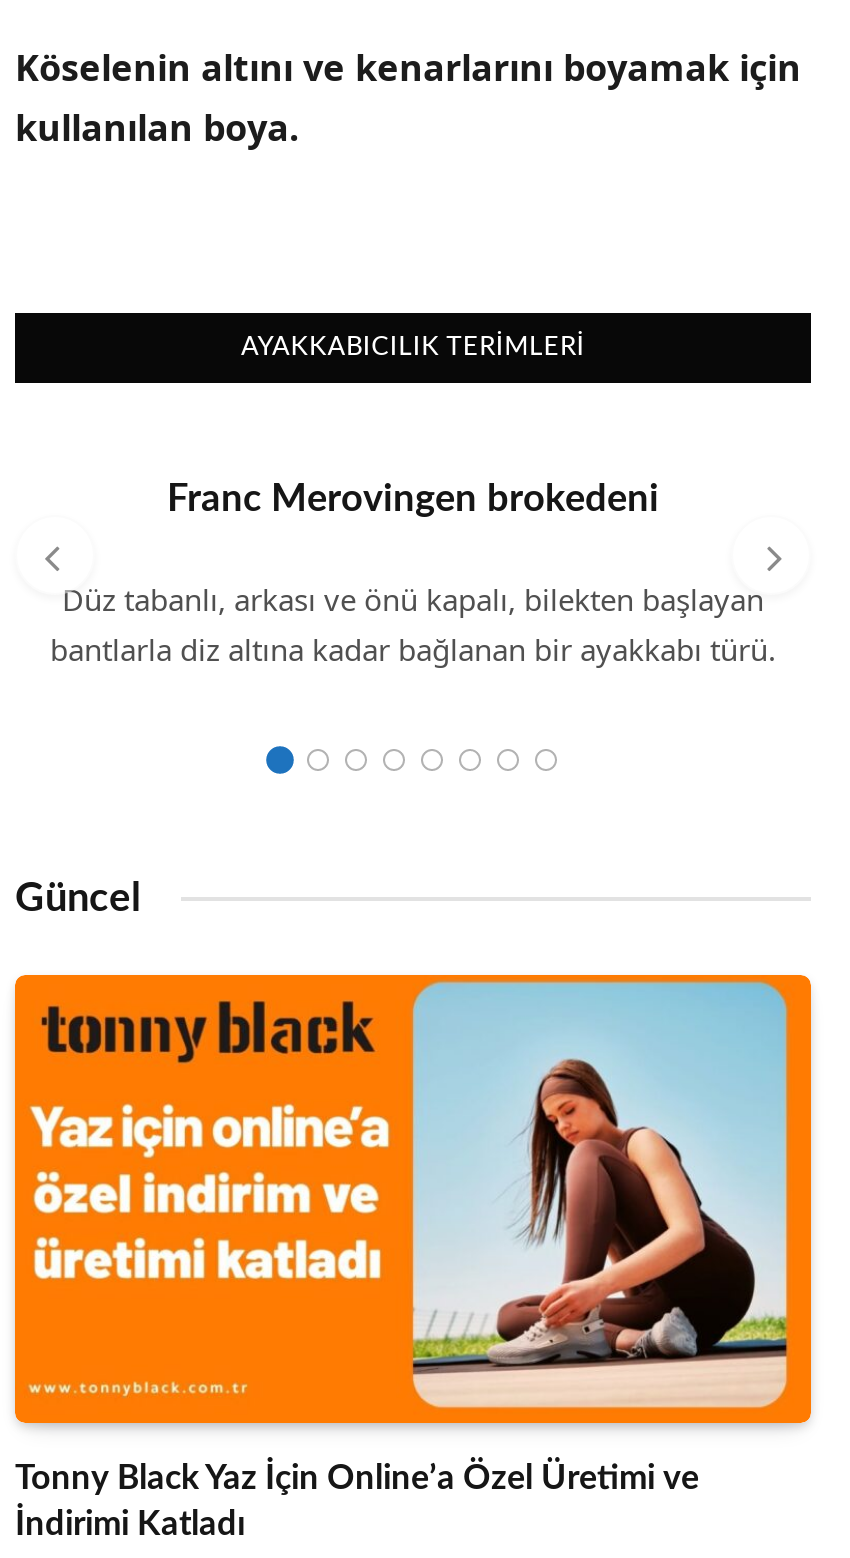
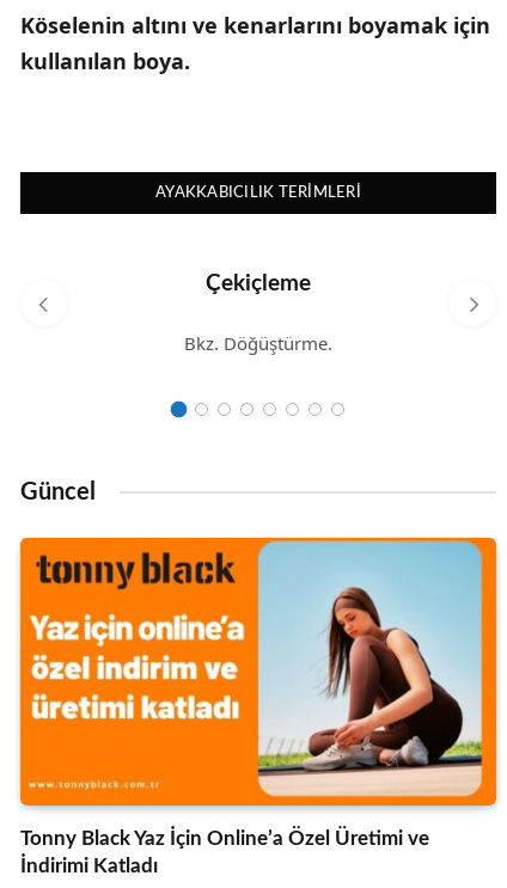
- Franc Merovingen brokedeni
+ Çekiçleme

- Düz tabanlı, arkası ve önü kapalı, bilekten başlayan
- bantlarla diz altına kadar bağlanan bir ayakkabı türü.
+ Bkz. Döğüştürme.
